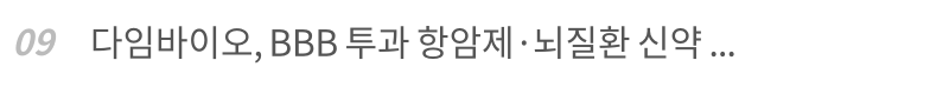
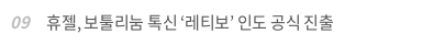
- 다임바이오, BBB 투과 항암제·뇌질환 신약 ...
+ 휴젤, 보툴리눔 톡신 ‘레티보’ 인도 공식 진출
